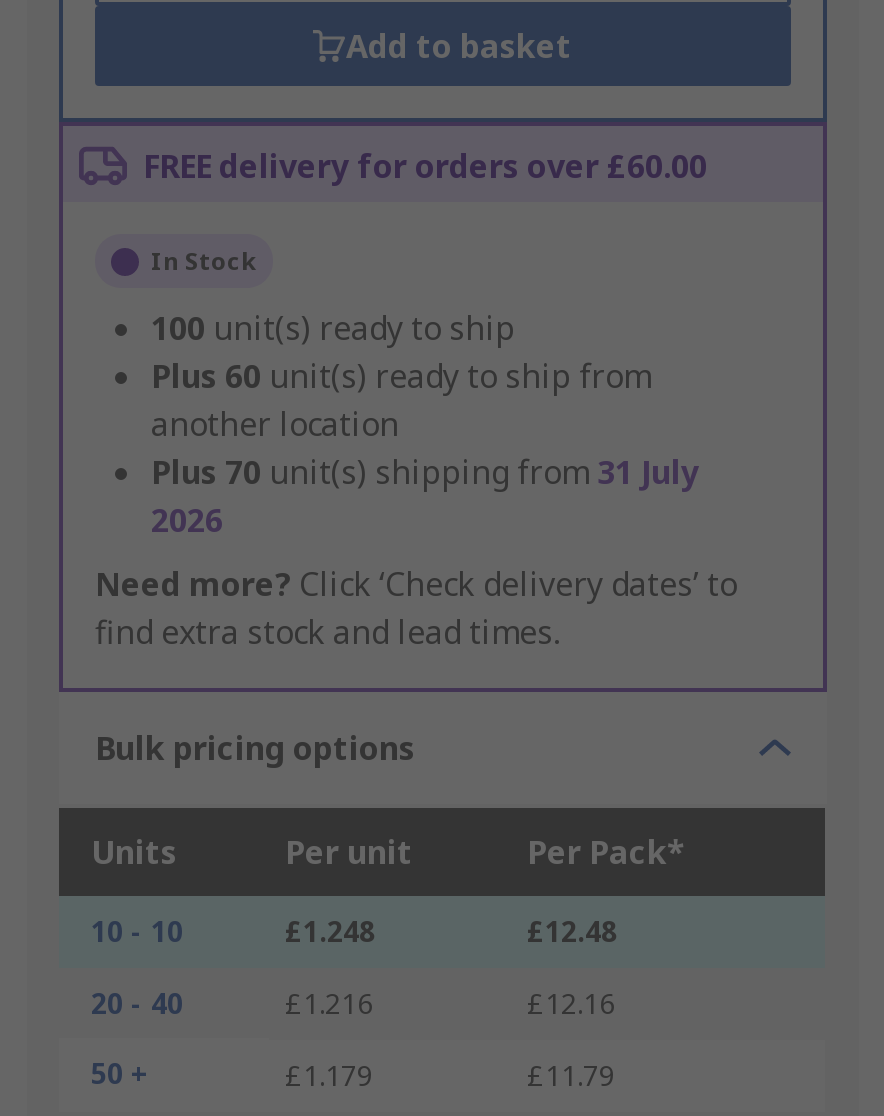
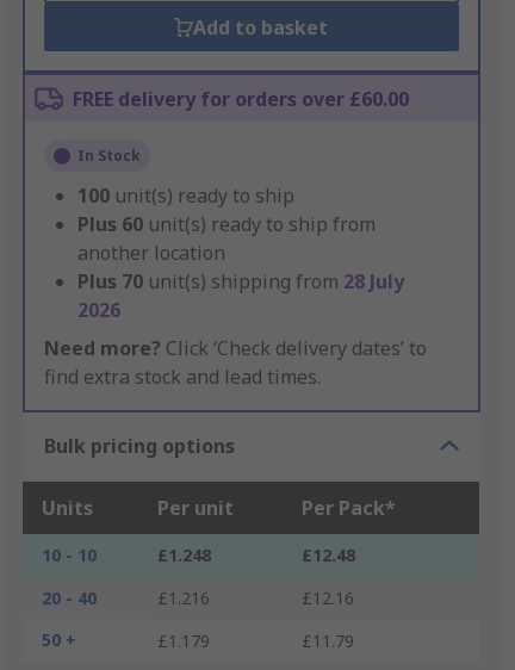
- Plus 70 unit(s) shipping from 31 July
+ Plus 70 unit(s) shipping from 28 July
